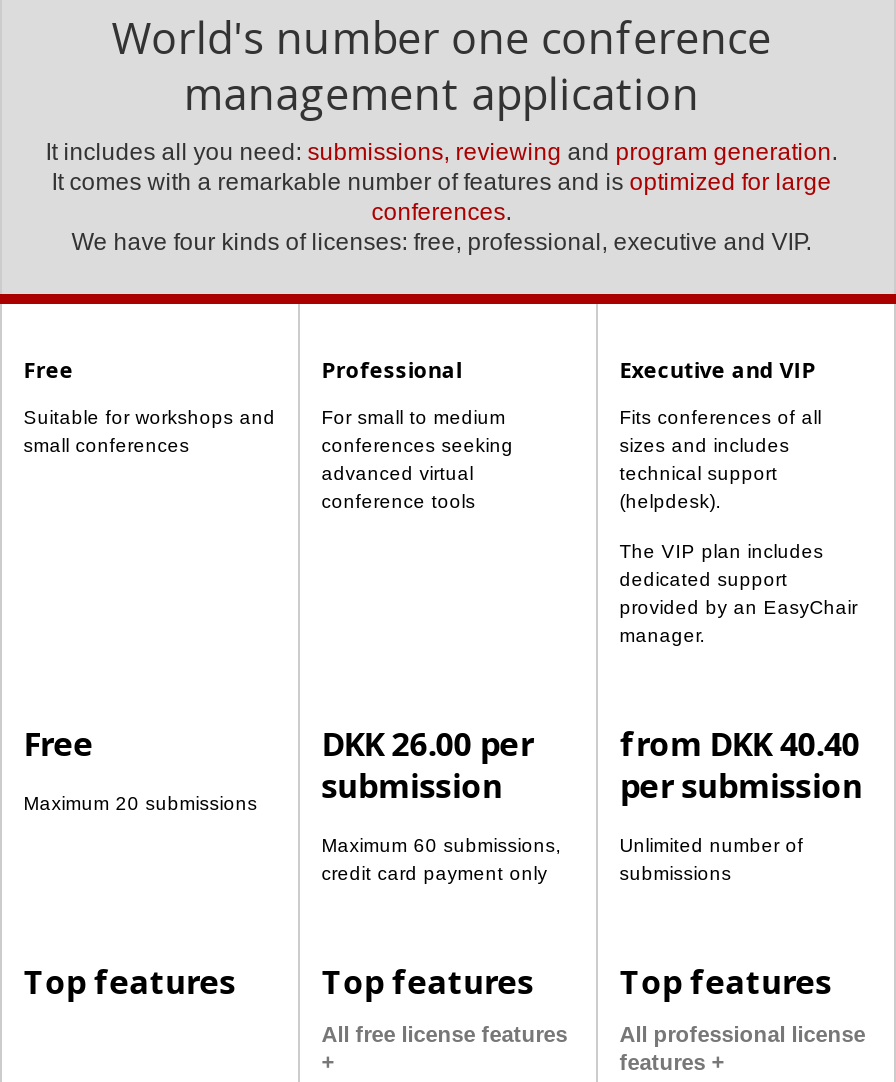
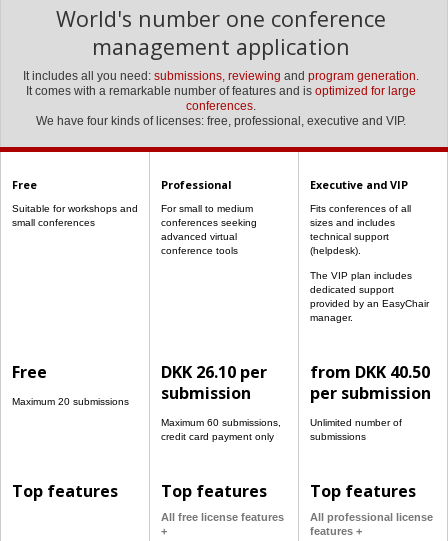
- DKK 26.00 per
+ DKK 26.10 per

- from DKK 40.40
+ from DKK 40.50
